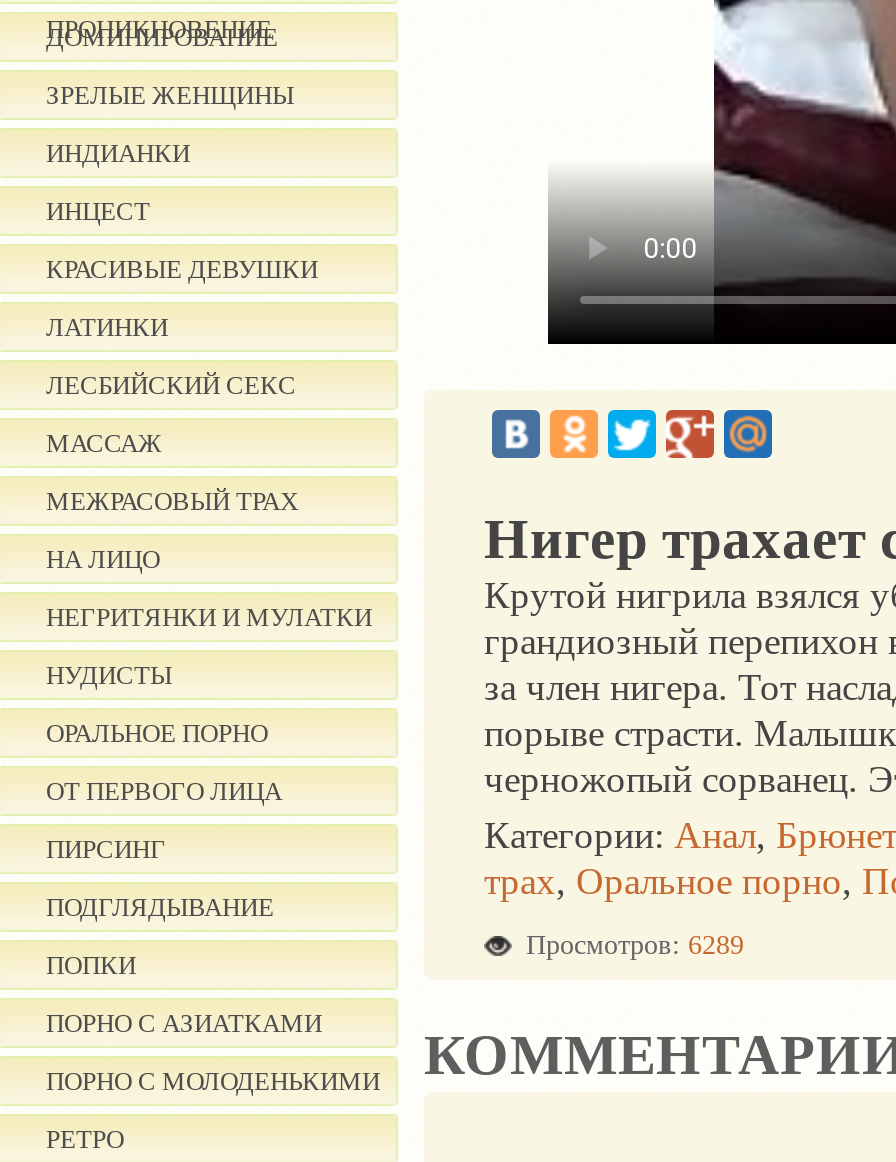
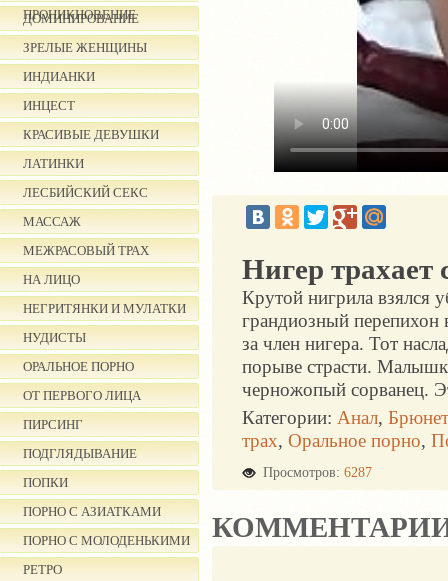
- Просмотров: 6289
+ Просмотров: 6287
